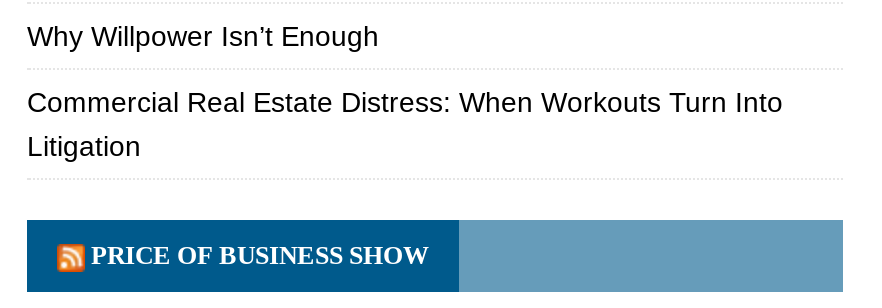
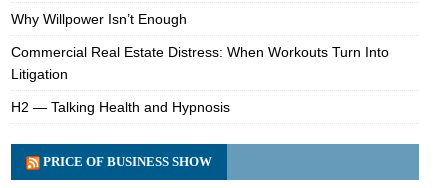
+ H2 — Talking Health and Hypnosis
